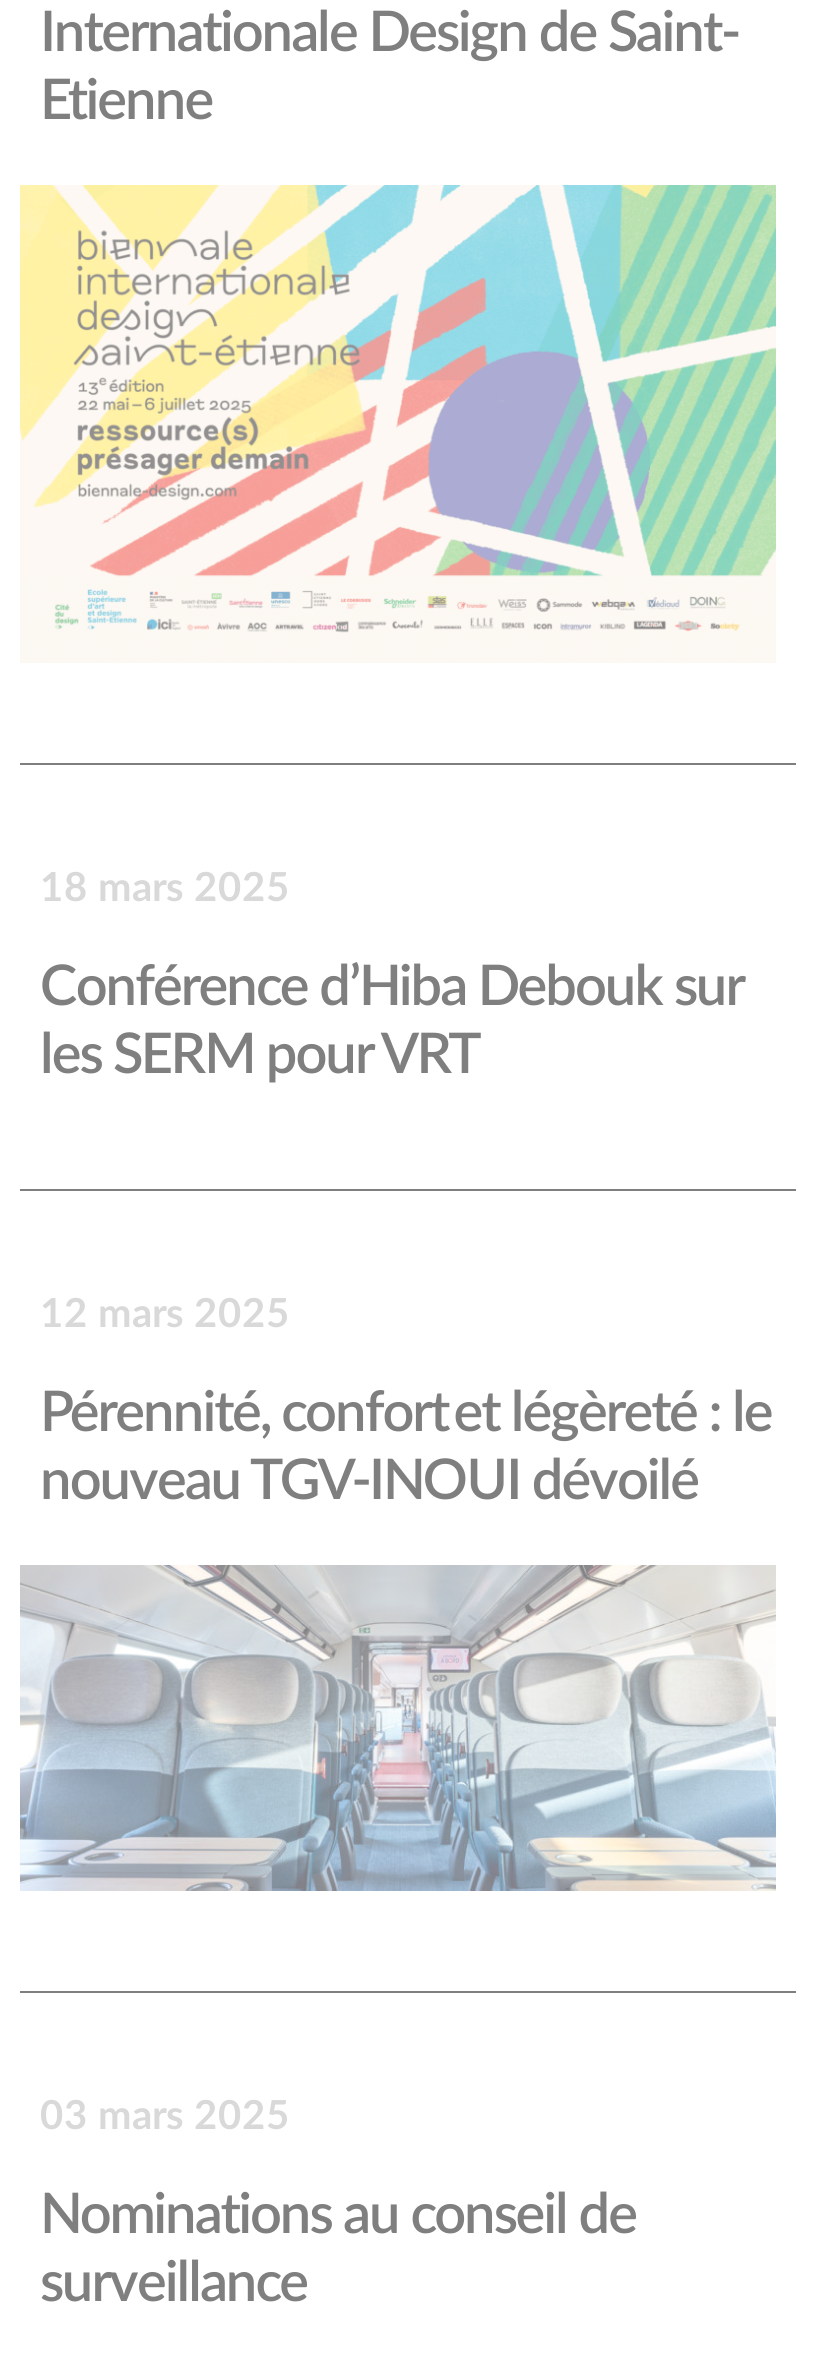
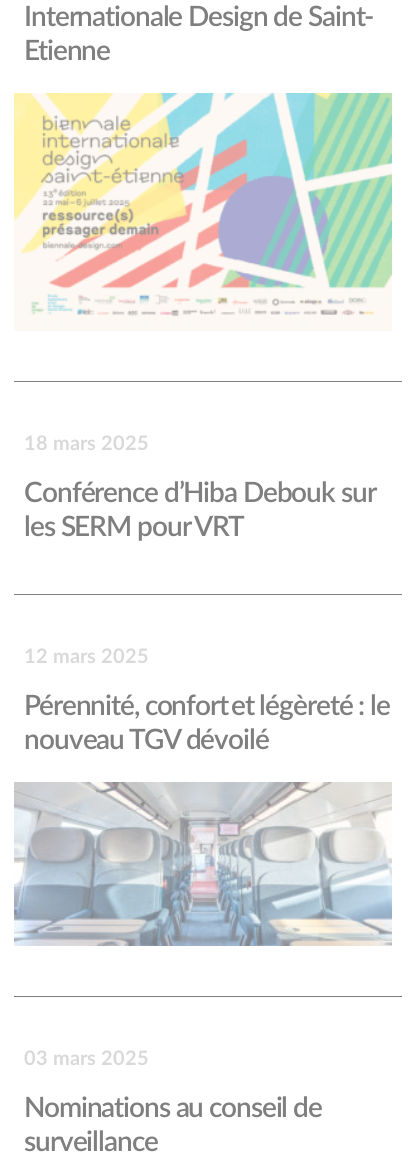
- nouveau TGV-INOUI dévoilé
+ nouveau TGV dévoilé
